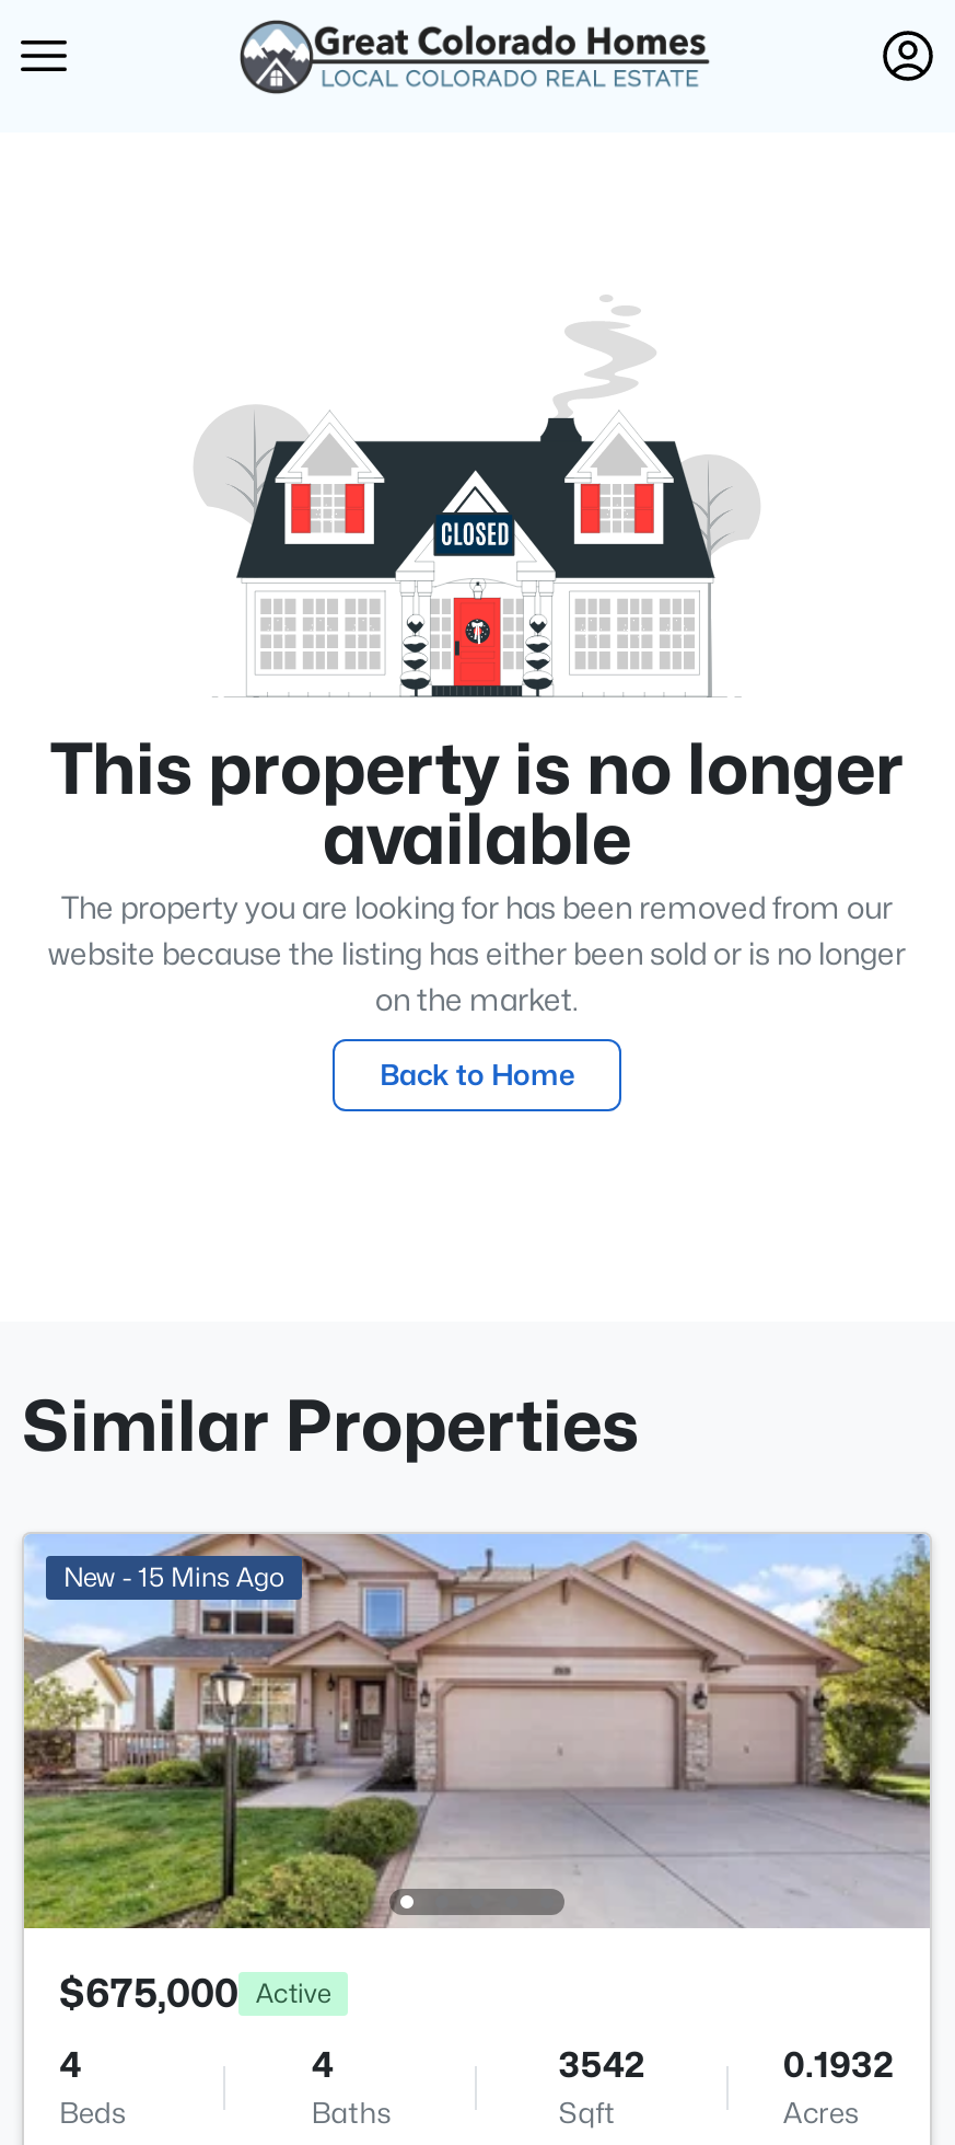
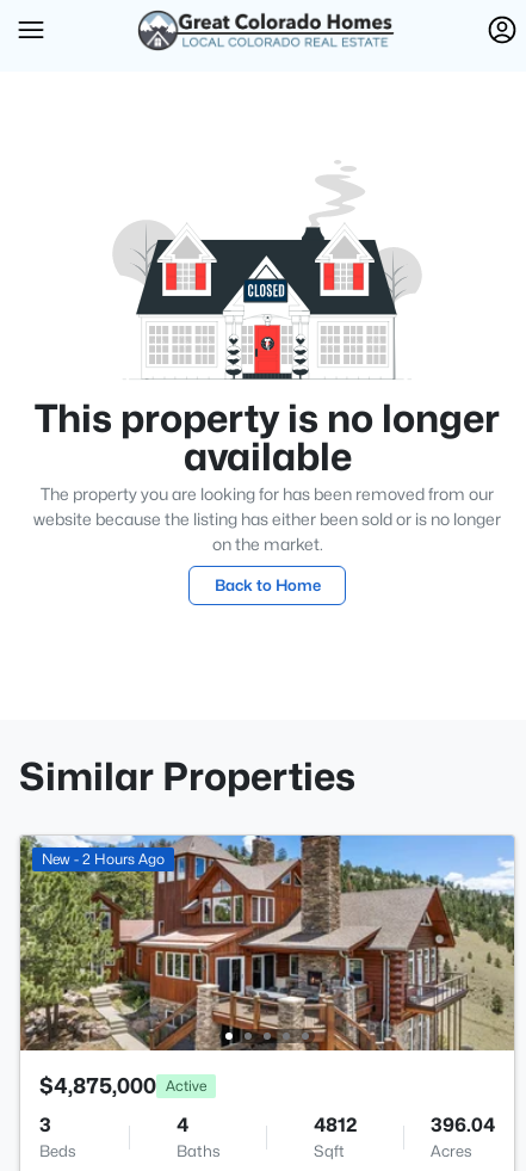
- [image]
- New - 15 Mins Ago
+ [image]
+ New - 2 Hours Ago

- $675,000 Active
+ $4,875,000 Active

- 4
+ 3

- 3542
+ 4812

- 0.1932
+ 396.04
